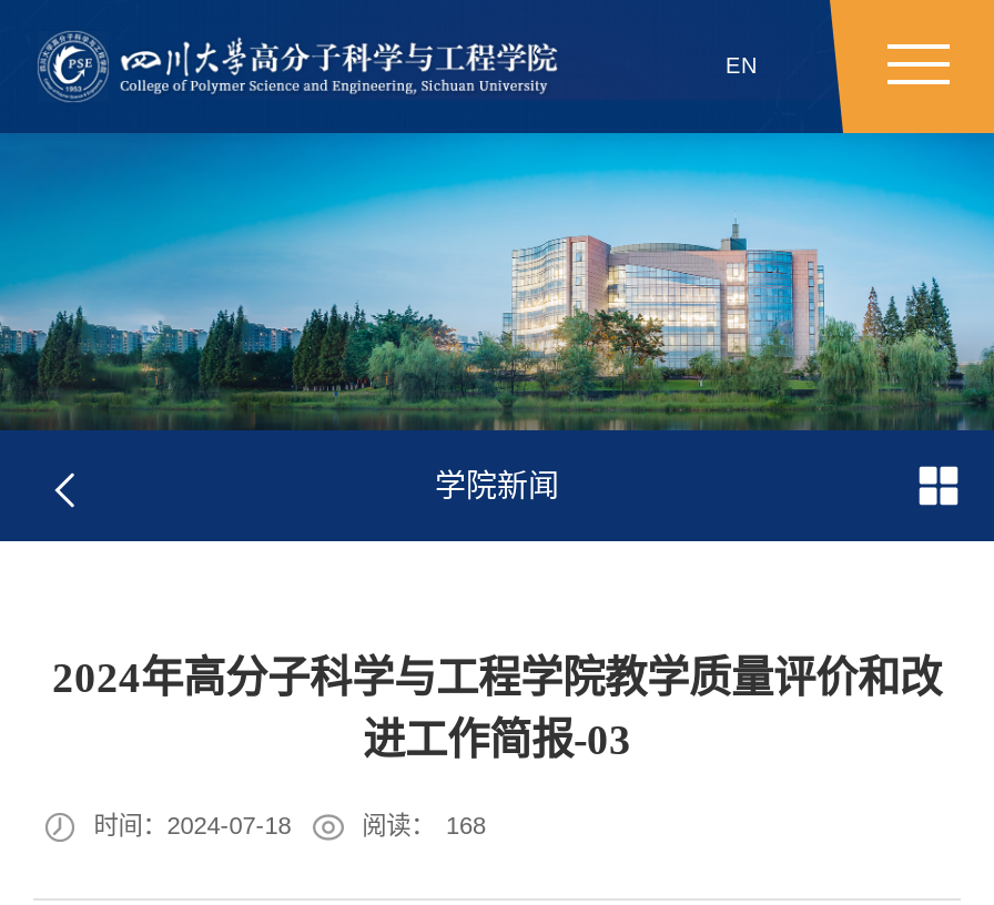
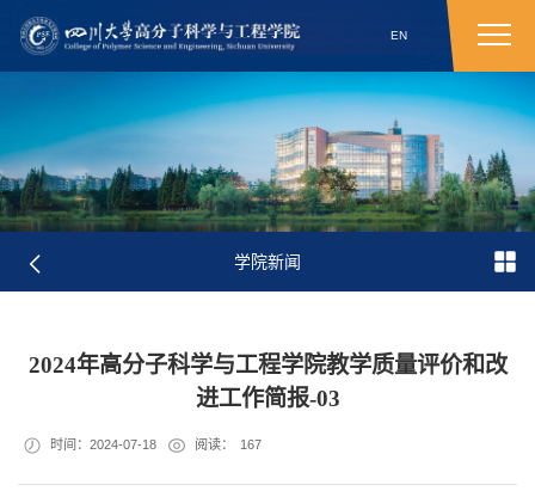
- 阅读： 168
+ 阅读： 167
